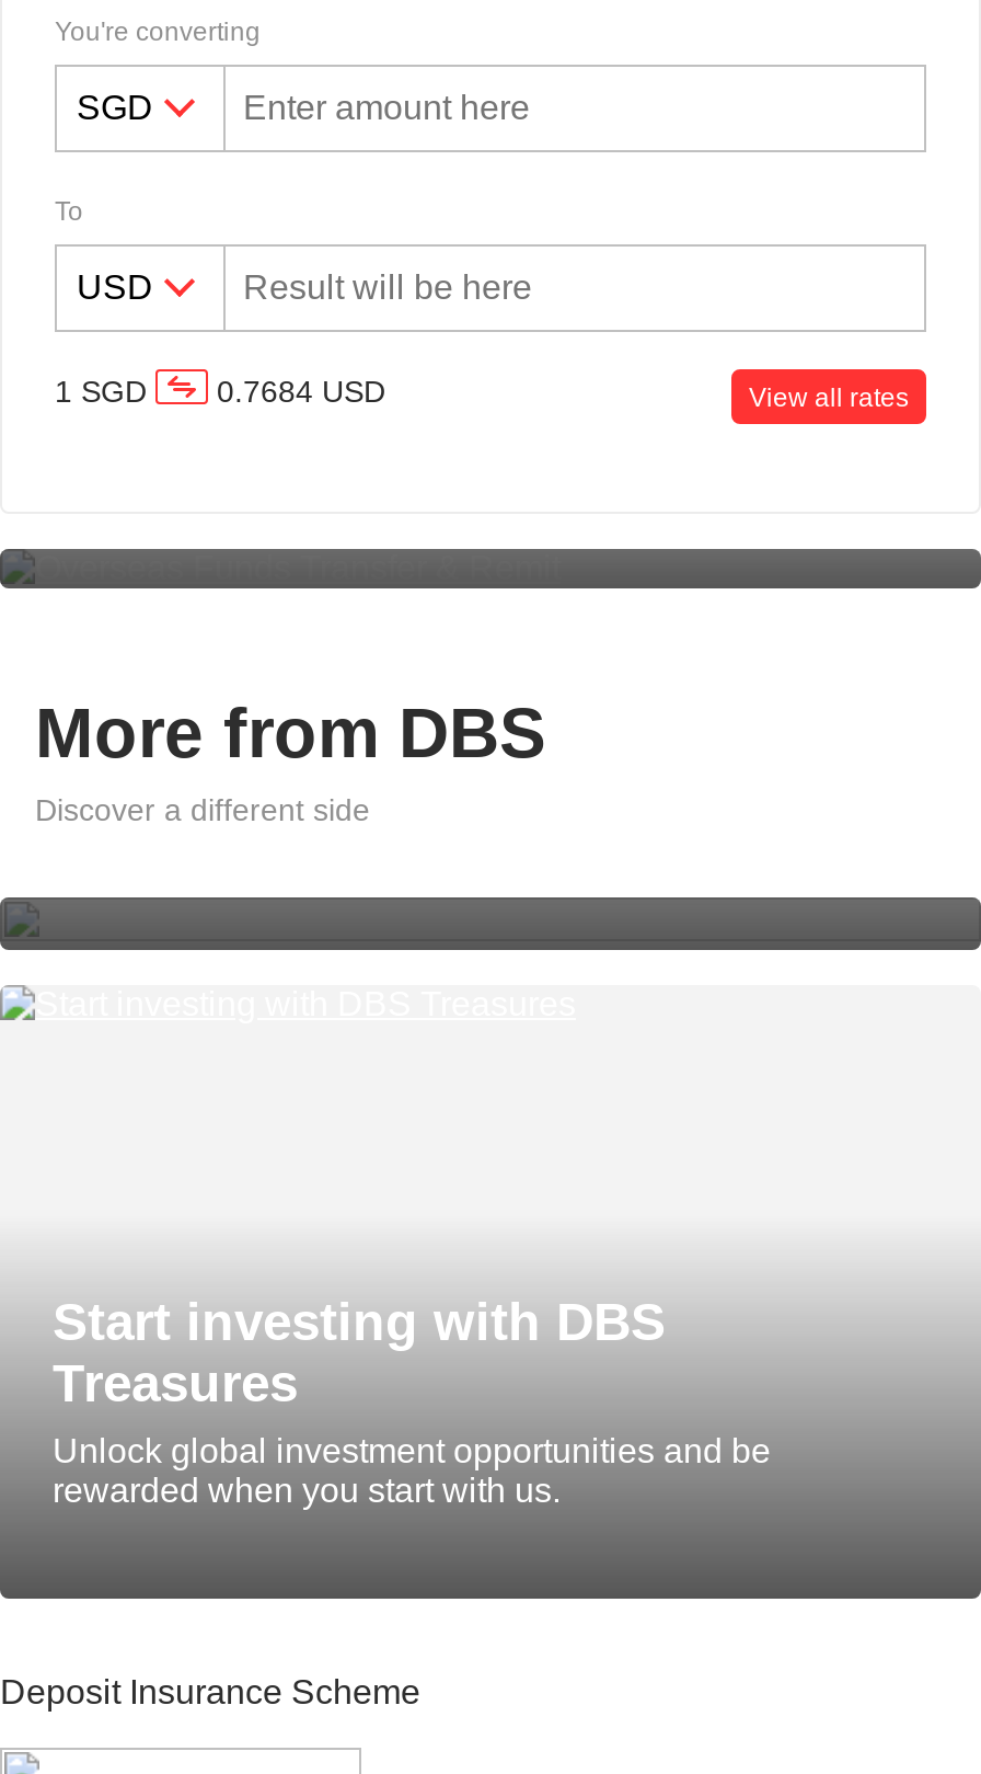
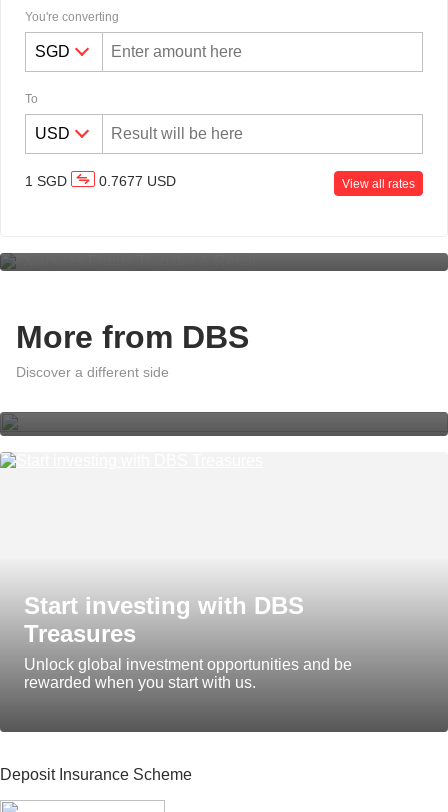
- 1 SGD 0.7684 USD
+ 1 SGD 0.7677 USD
